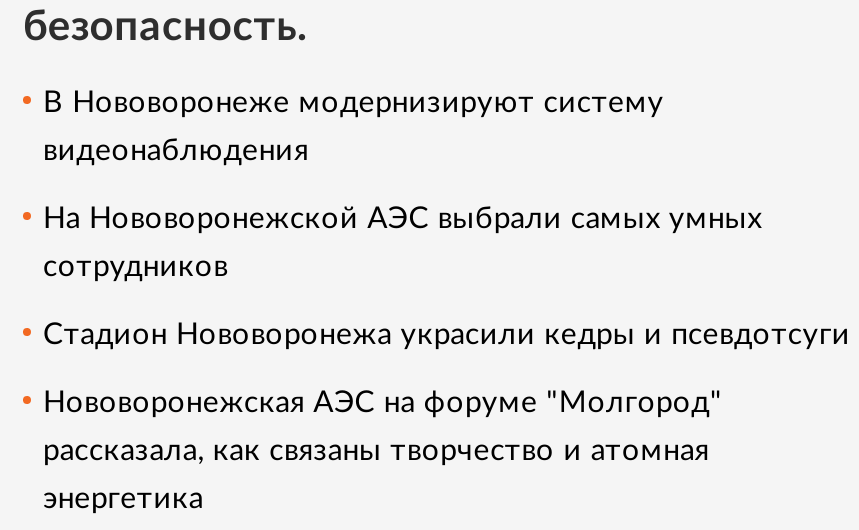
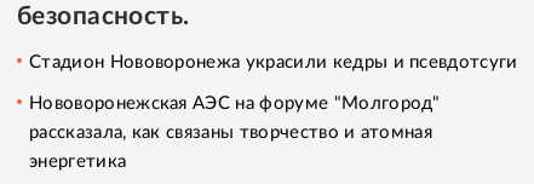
- В Нововоронеже модернизируют систему
- видеонаблюдения
- На Нововоронежской АЭС выбрали самых умных
- сотрудников
